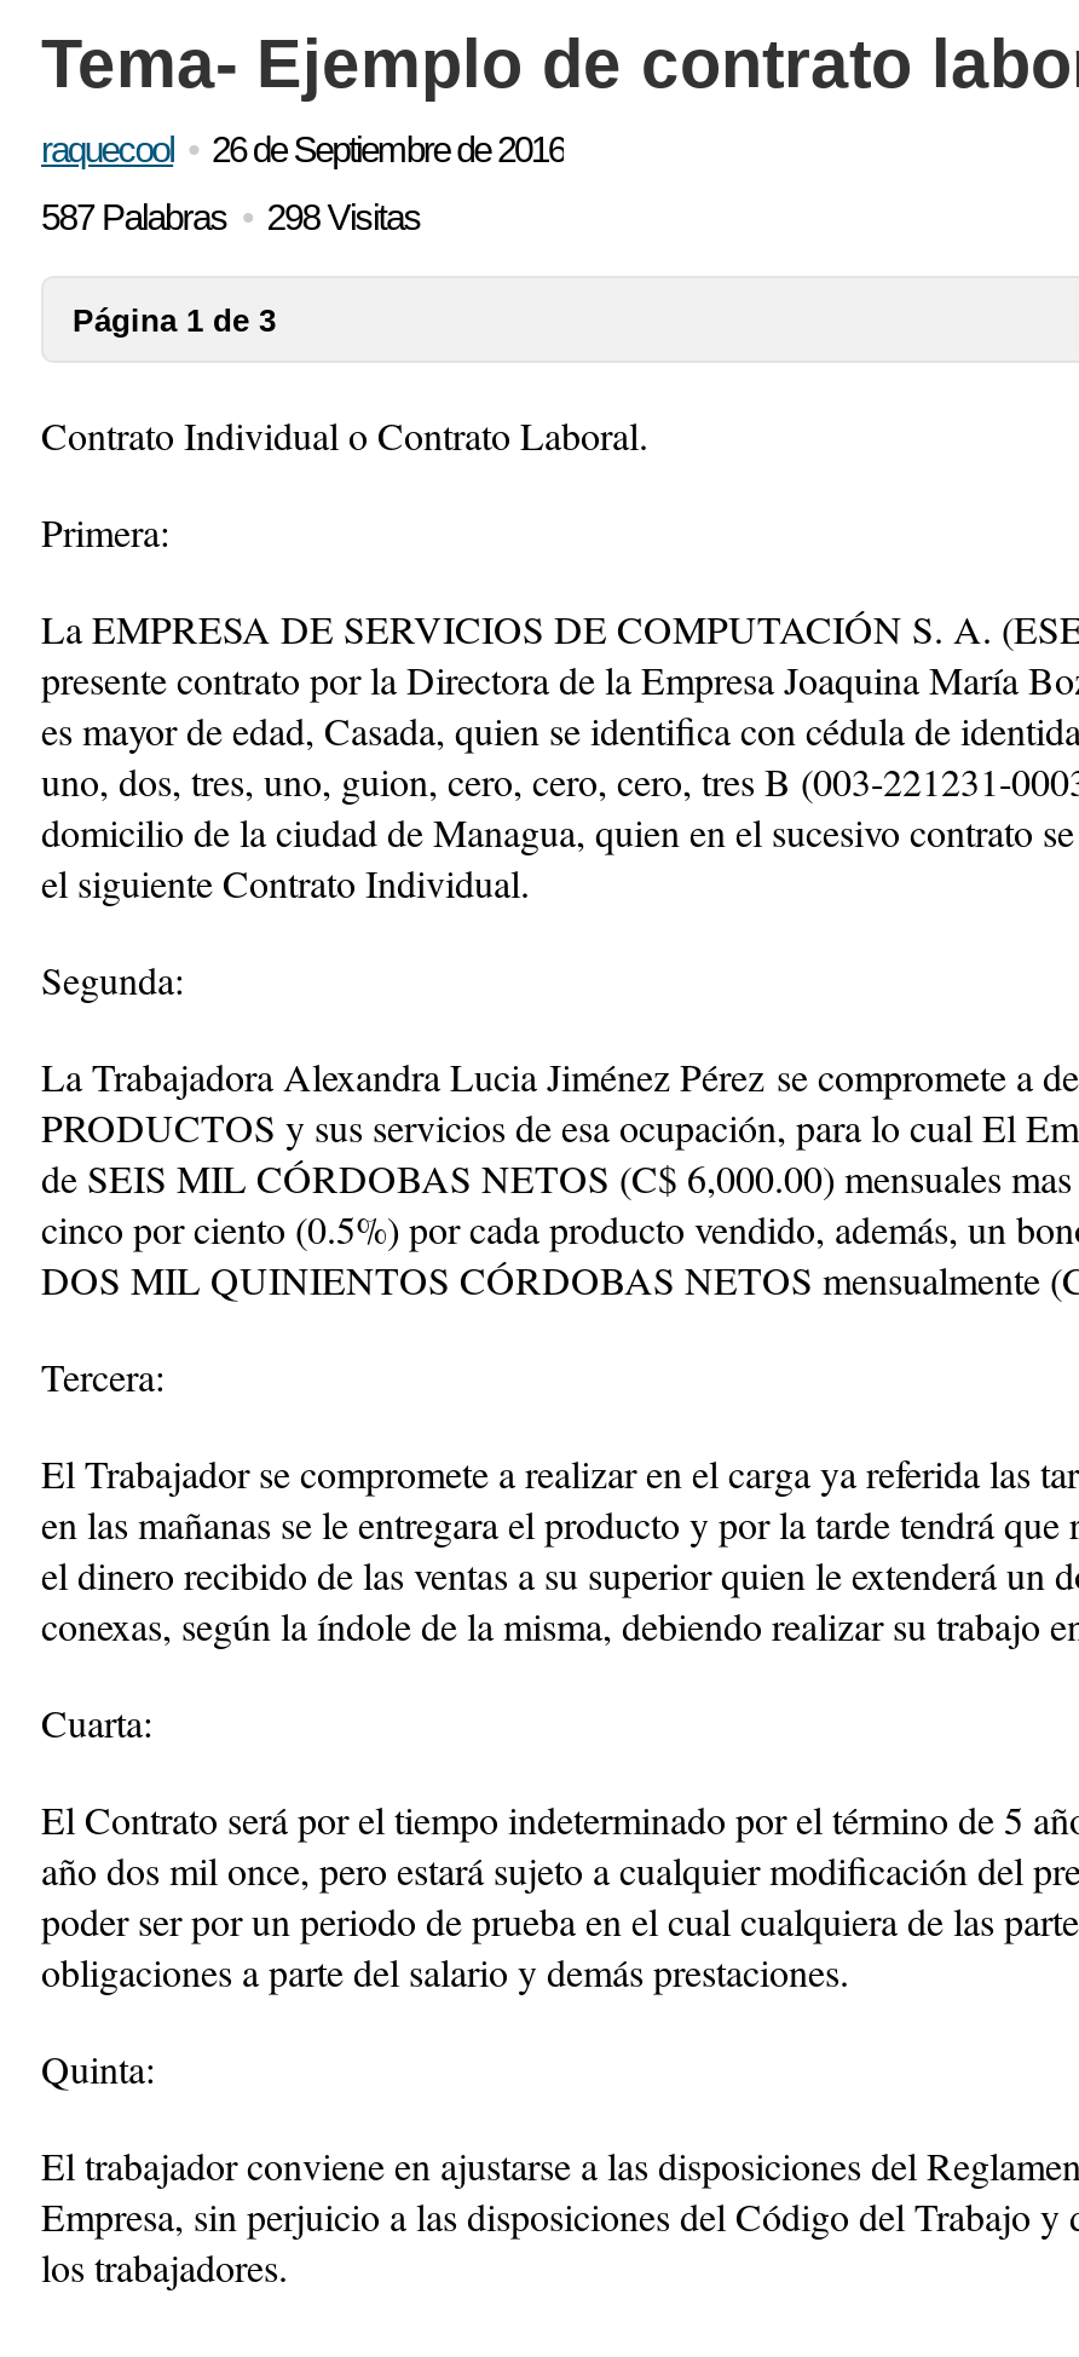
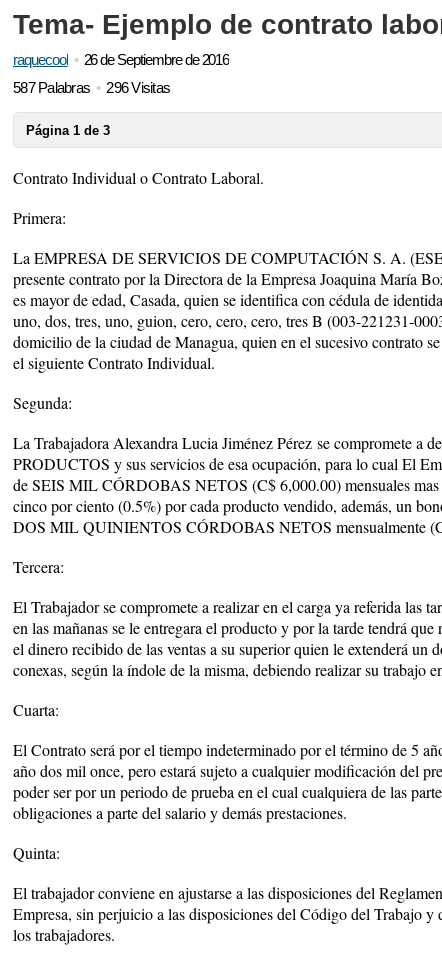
- 587 Palabras 298 Visitas
+ 587 Palabras 296 Visitas
